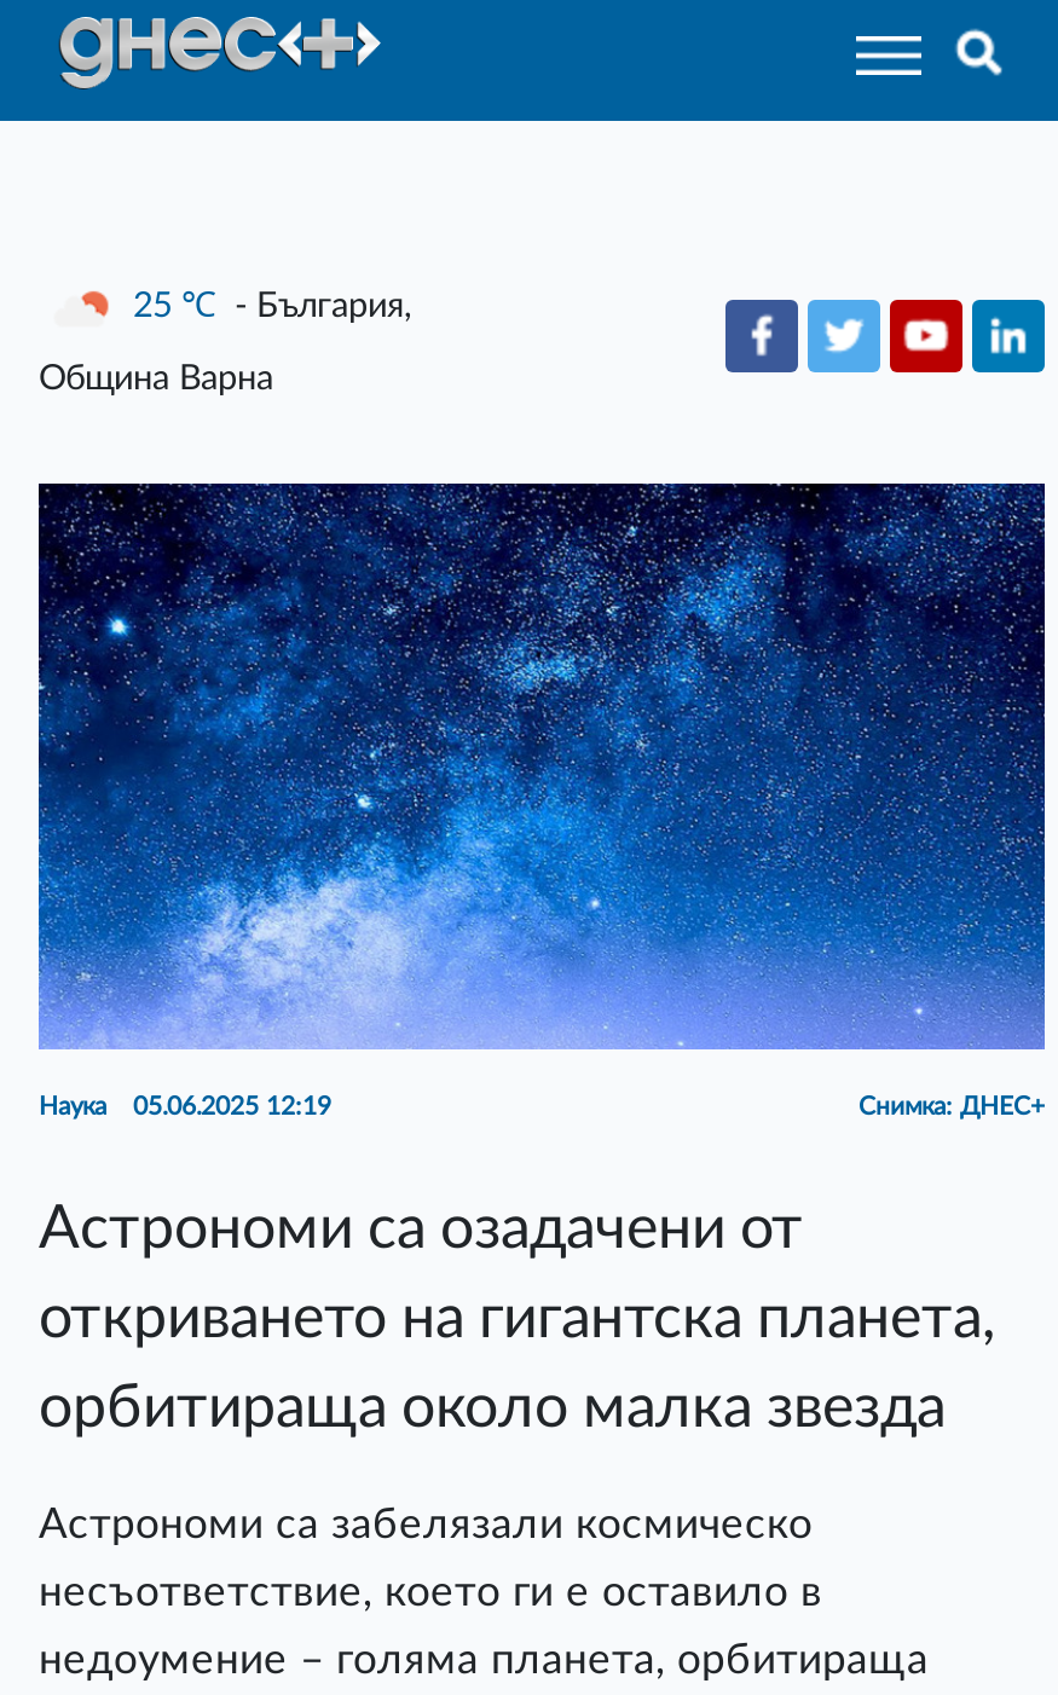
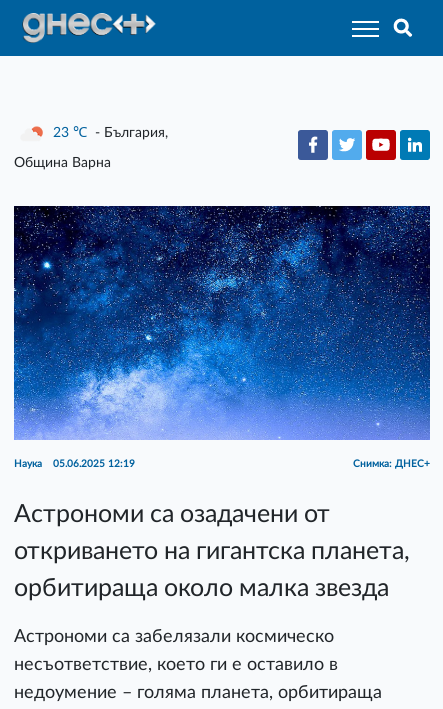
- 25 ℃ - България,
+ 23 ℃ - България,
